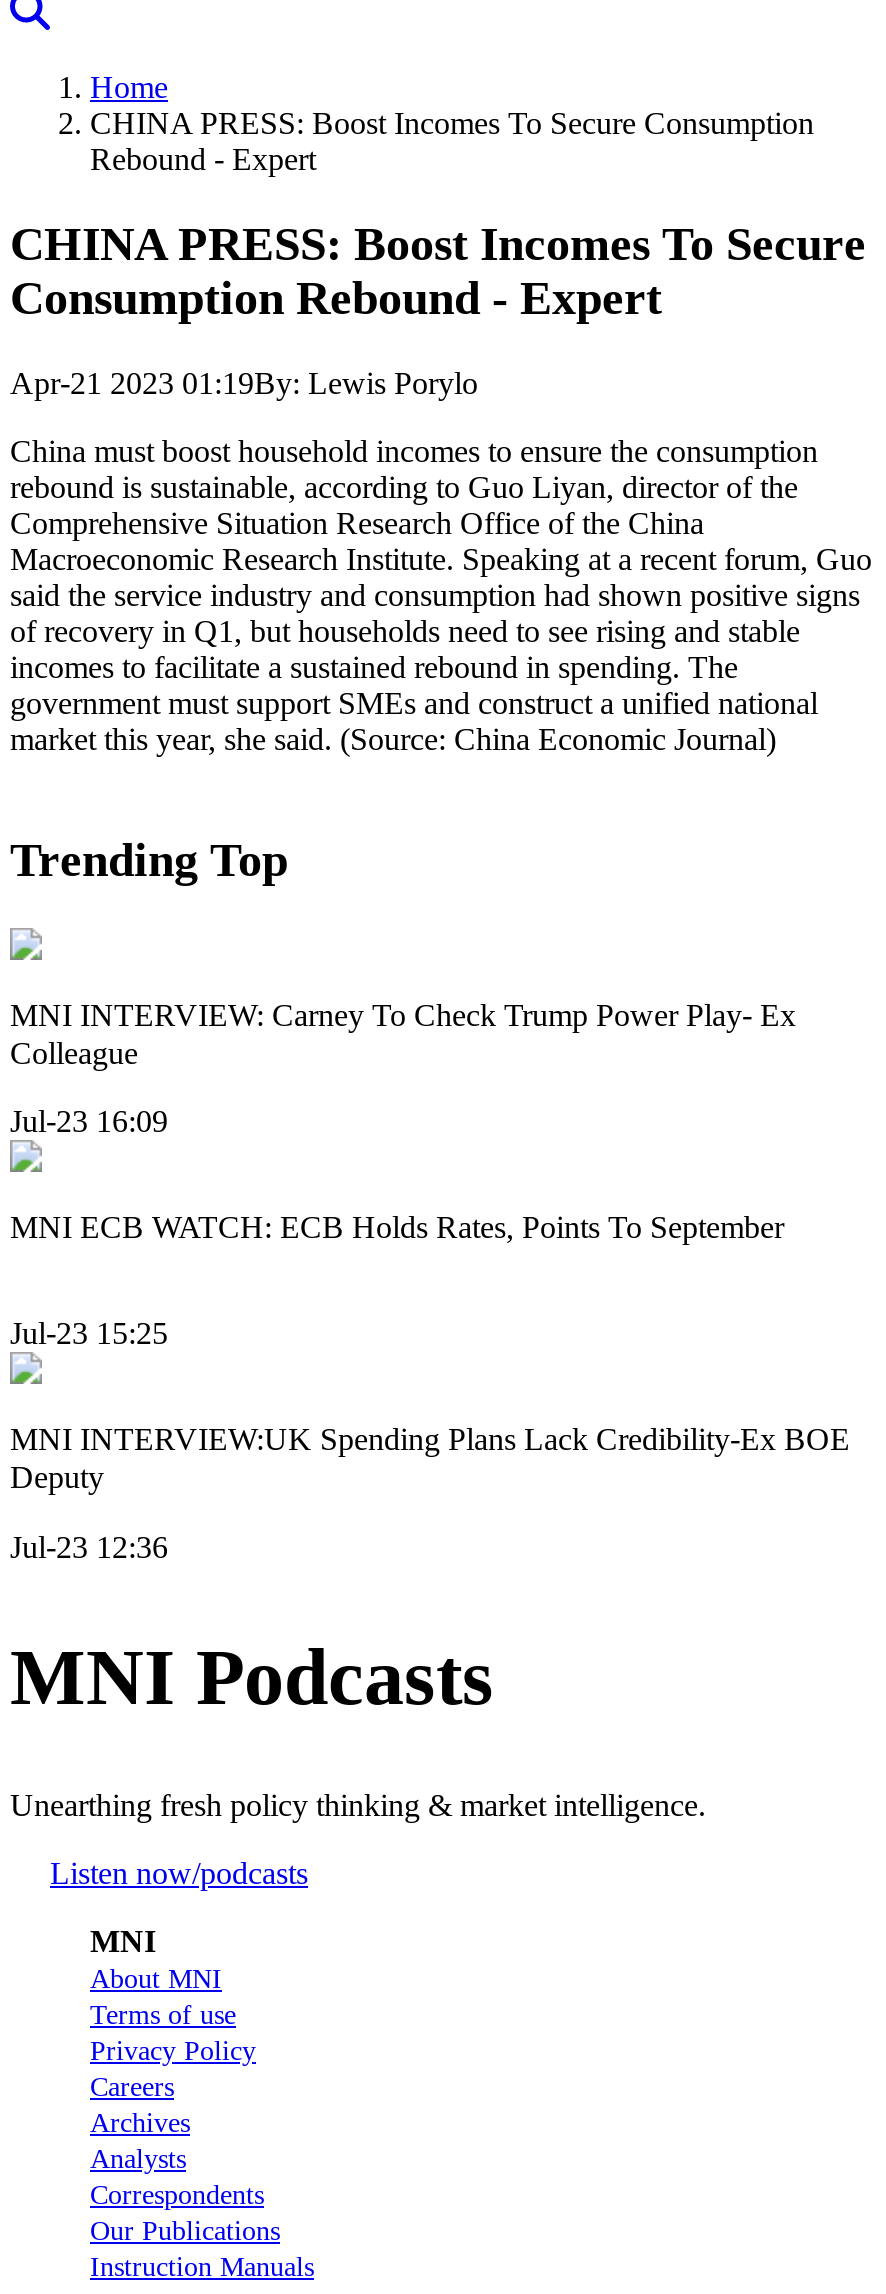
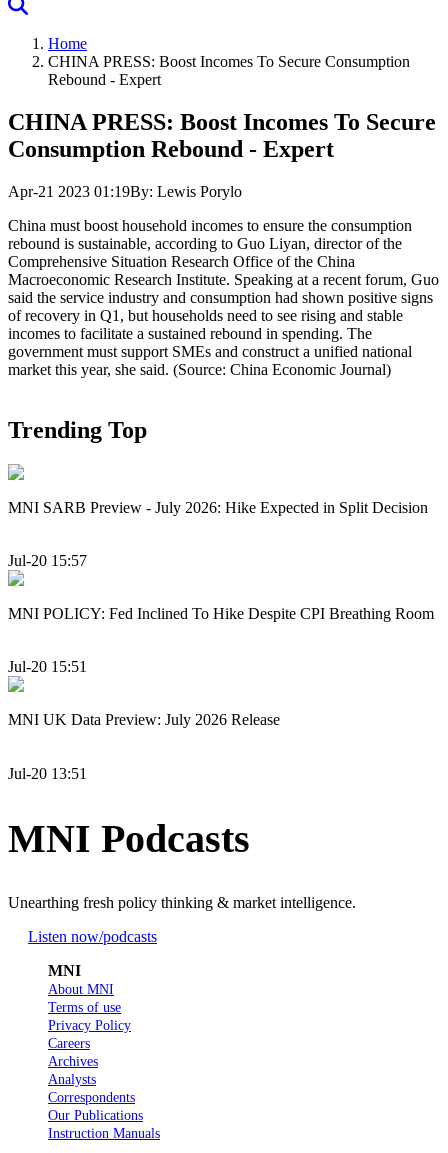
- MNI INTERVIEW: Carney To Check Trump Power Play- Ex
- Colleague
+ MNI SARB Preview - July 2026: Hike Expected in Split Decision

- Jul-23 16:09
+ Jul-20 15:57

- MNI ECB WATCH: ECB Holds Rates, Points To September
+ MNI POLICY: Fed Inclined To Hike Despite CPI Breathing Room

- Jul-23 15:25
+ Jul-20 15:51

- MNI INTERVIEW:UK Spending Plans Lack Credibility-Ex BOE
- Deputy
+ MNI UK Data Preview: July 2026 Release

- Jul-23 12:36
+ Jul-20 13:51
